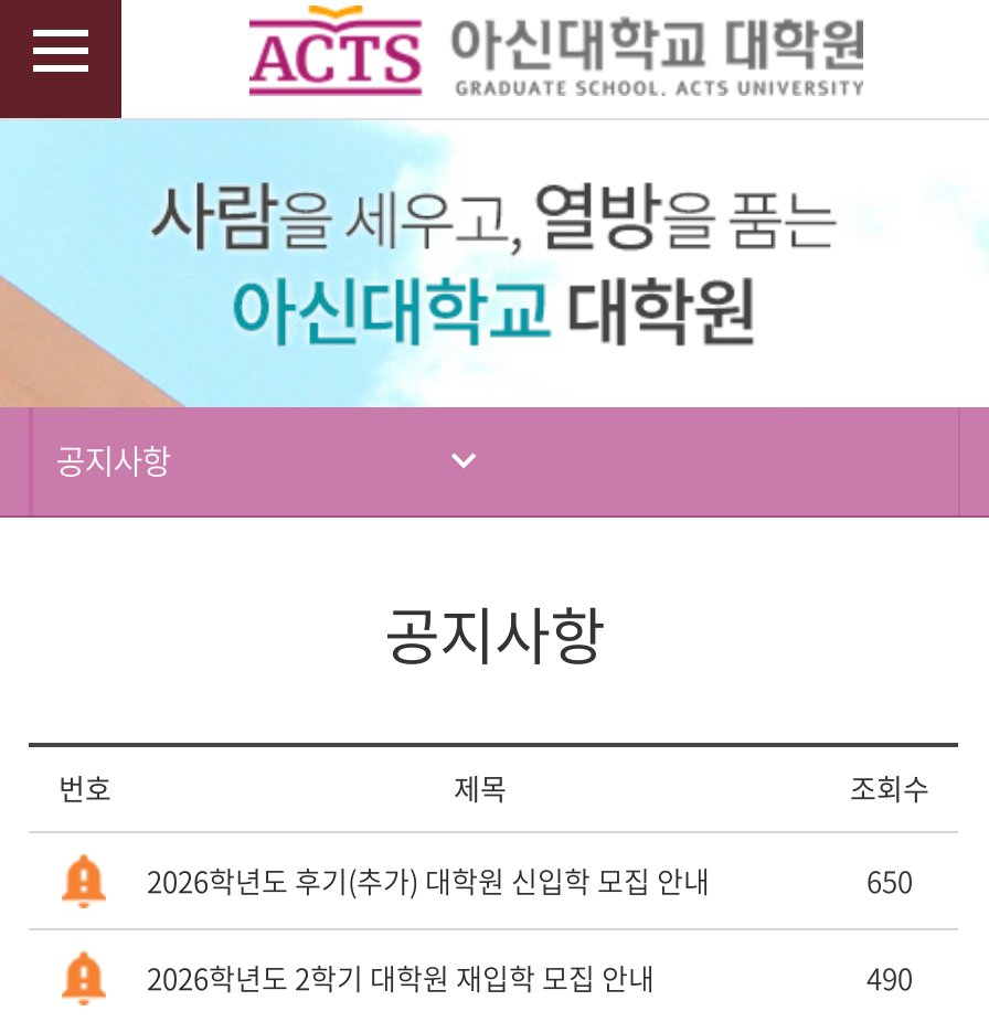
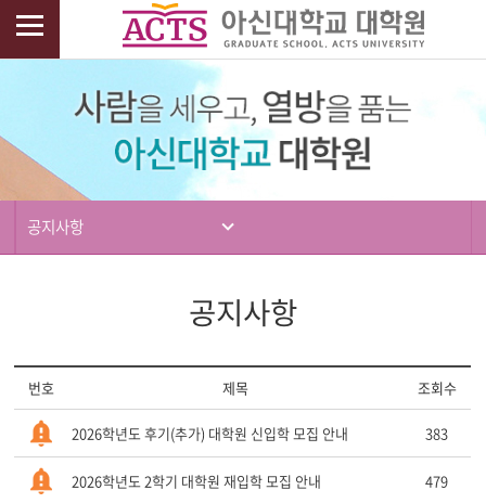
- 650
+ 383

- 490
+ 479
